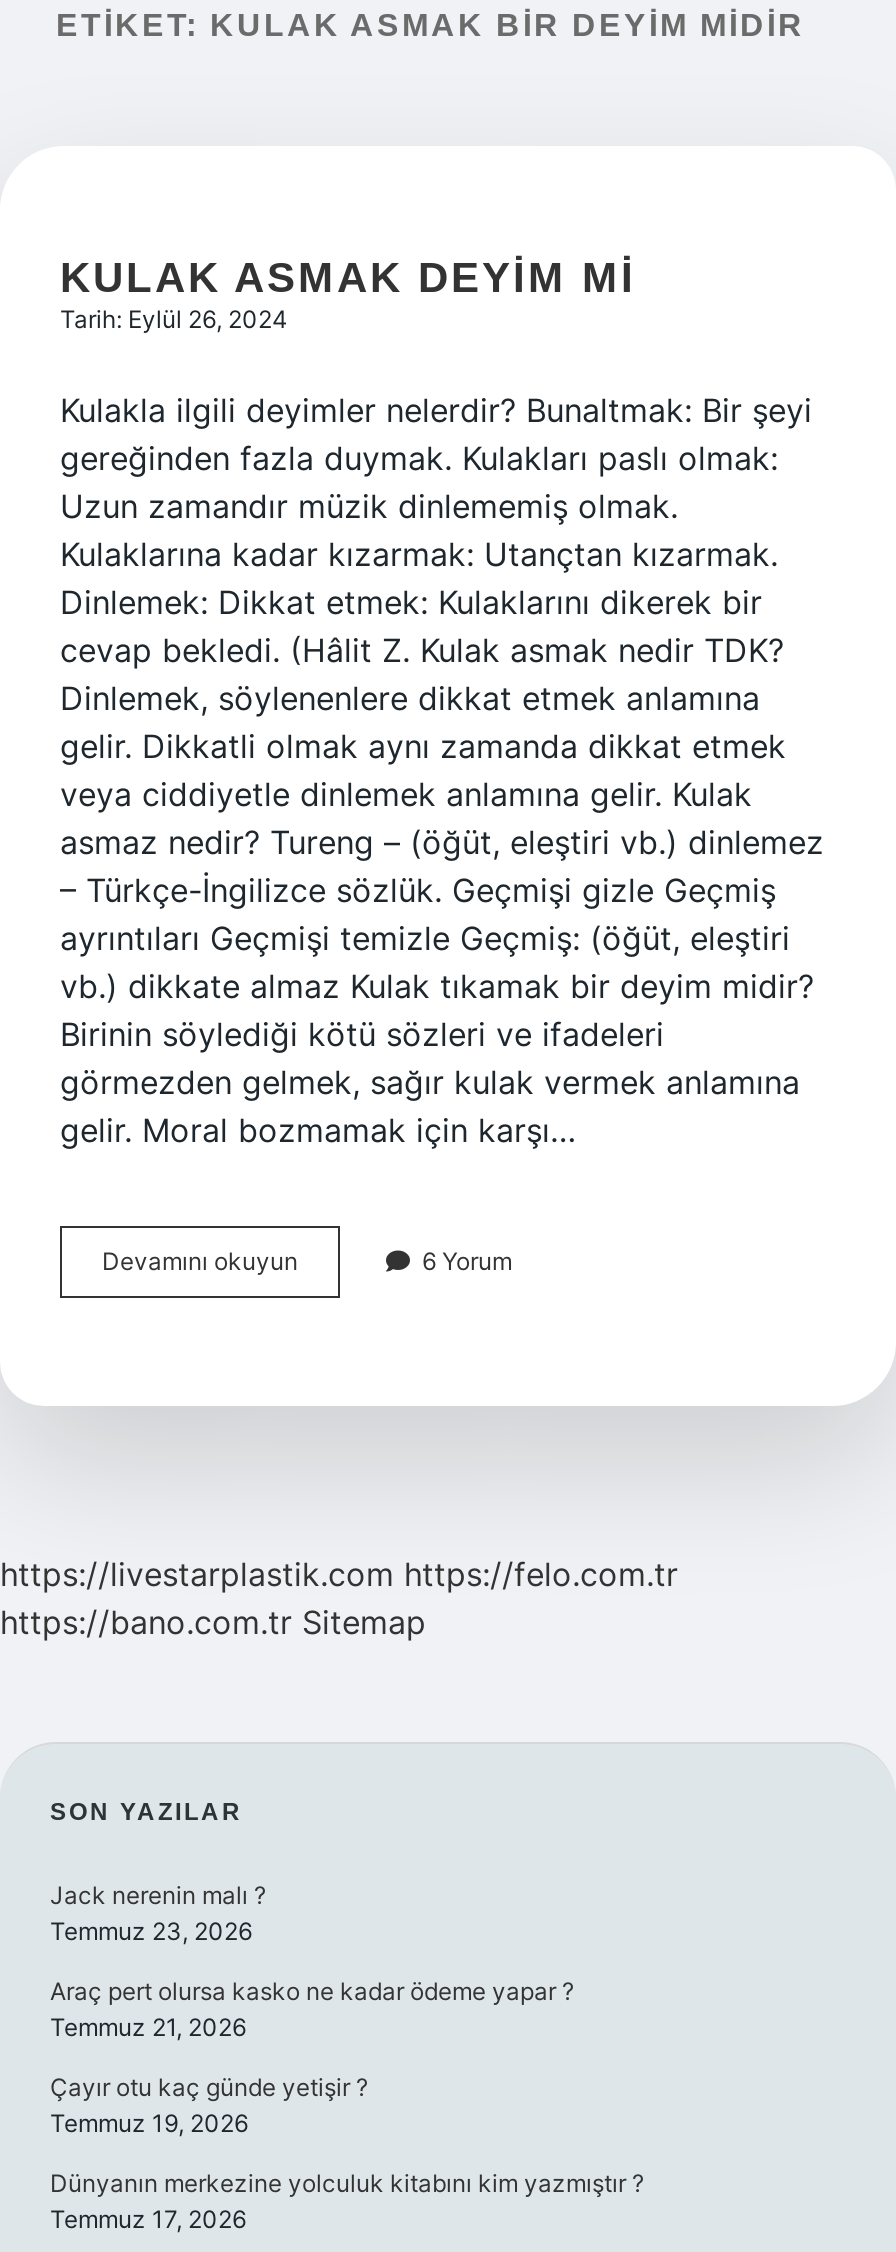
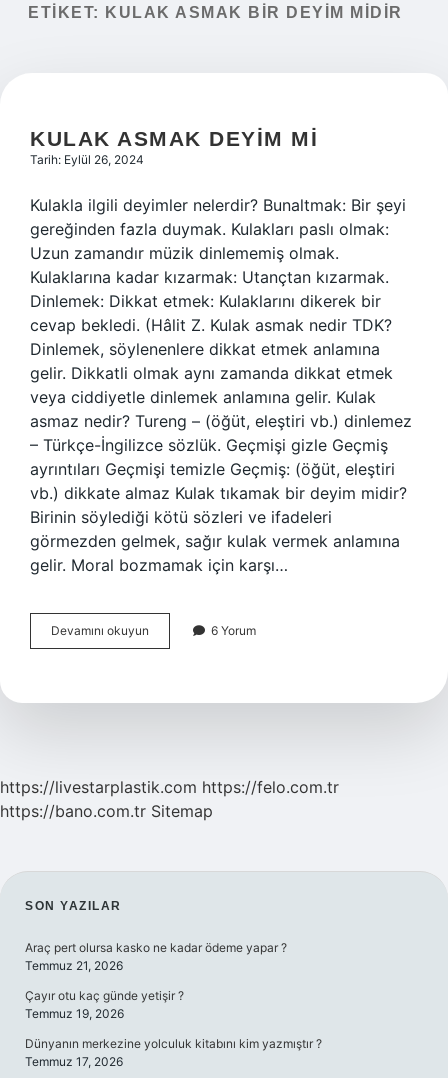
- Jack nerenin malı ?
- Temmuz 23, 2026
